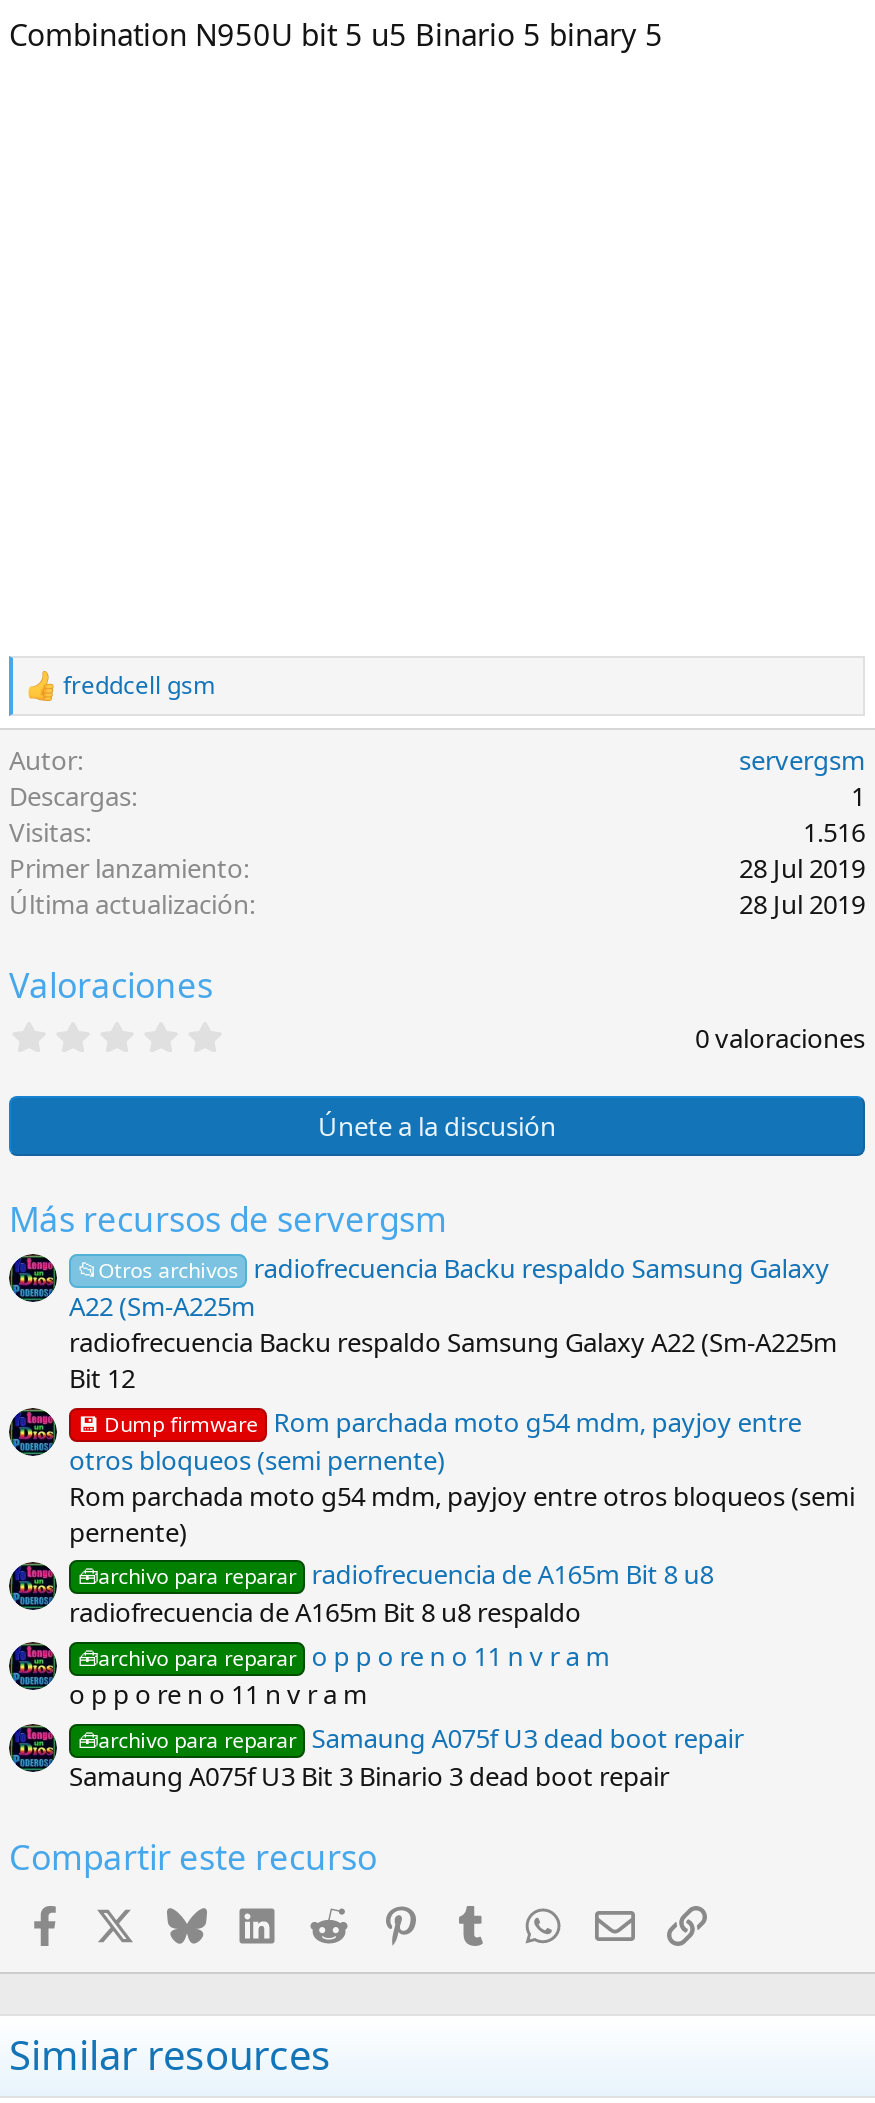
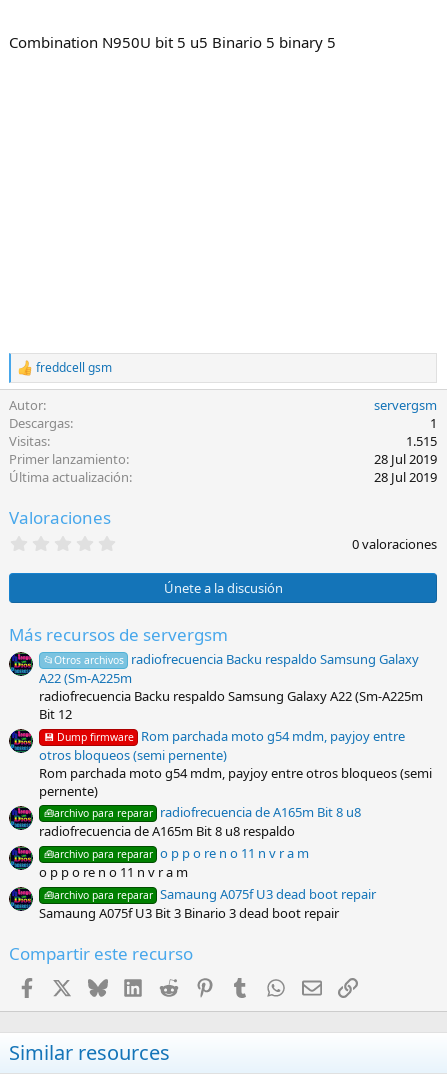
- 1.516
+ 1.515
